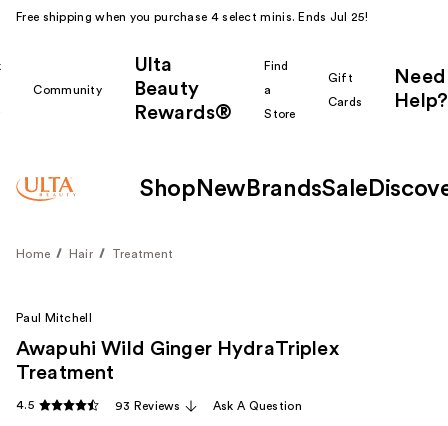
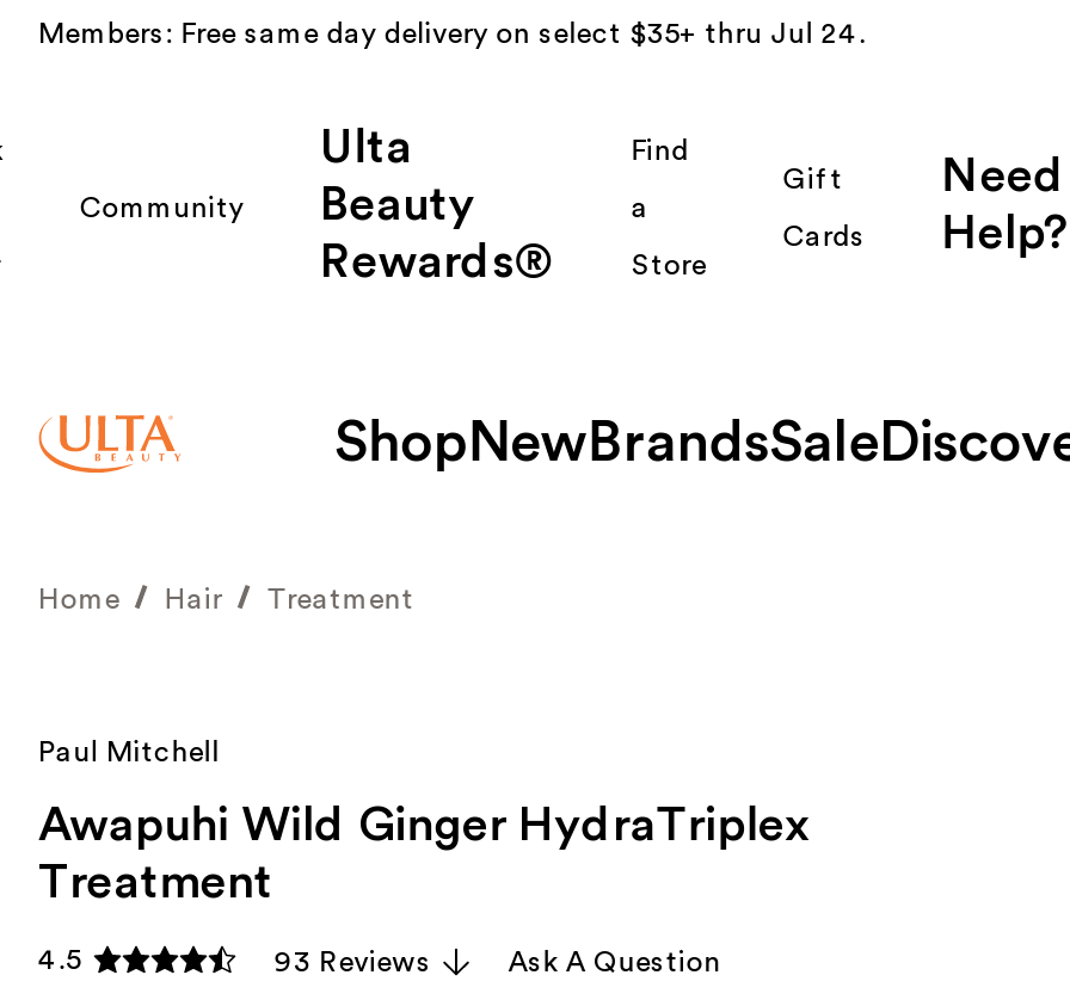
- Free shipping when you purchase 4 select minis. Ends Jul 25!
+ Members: Free same day delivery on select $35+ thru Jul 24.
